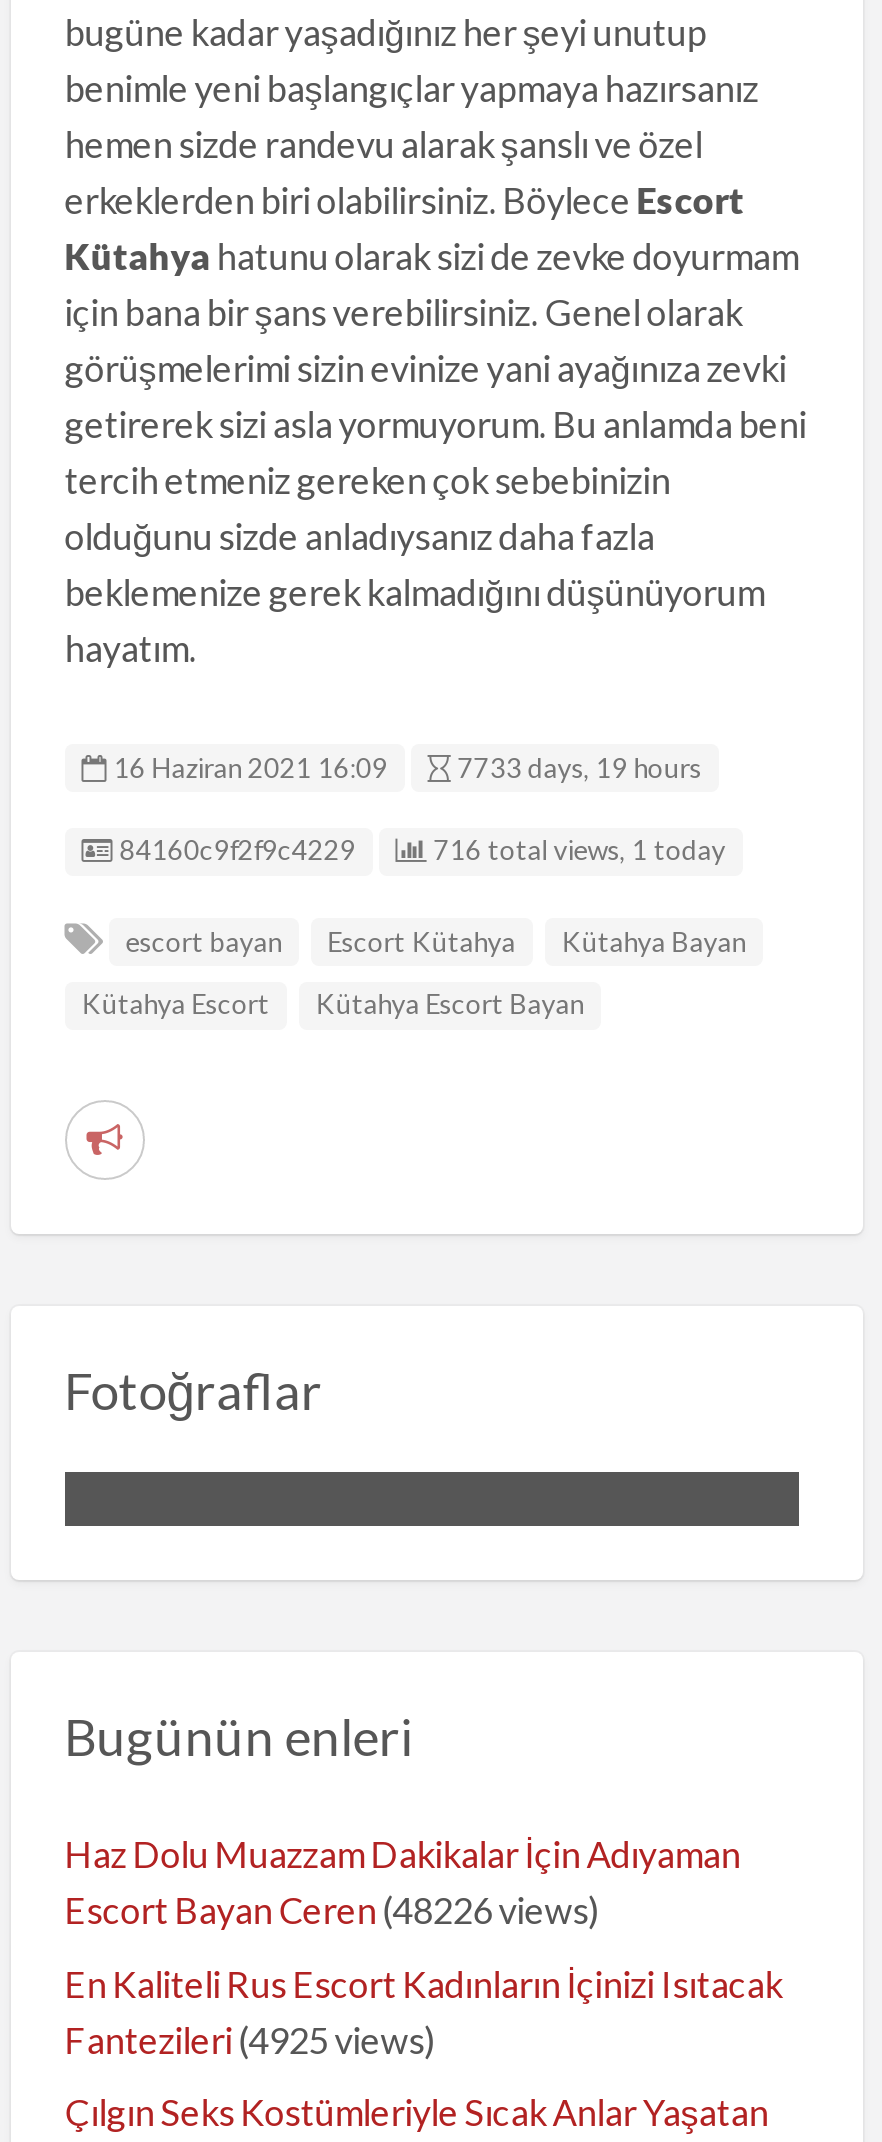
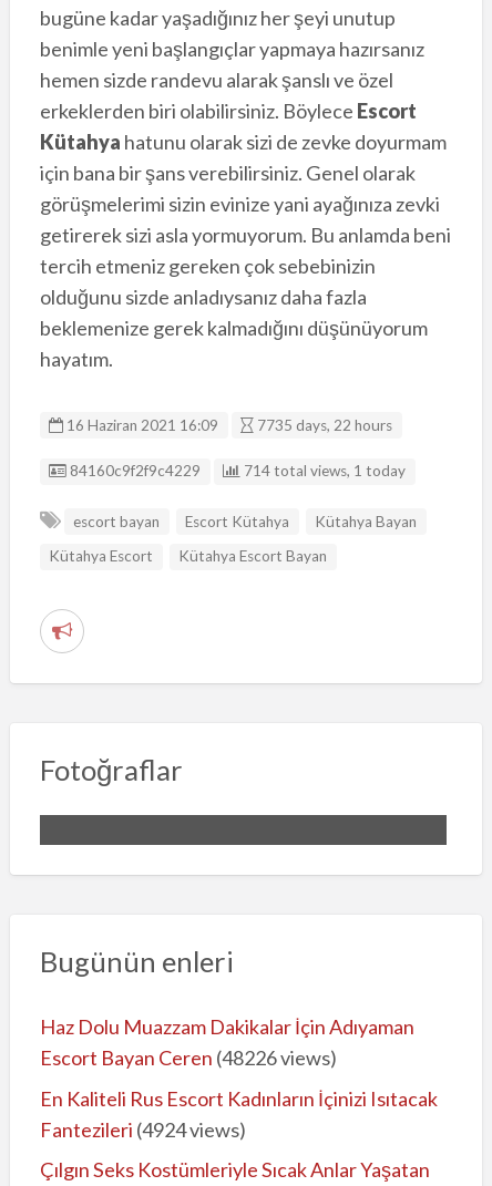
- 16 Haziran 2021 16:09 7733 days, 19 hours
+ 16 Haziran 2021 16:09 7735 days, 22 hours

- 716 total views, 1 today
+ 714 total views, 1 today

- Fantezileri (4925 views)
+ Fantezileri (4924 views)
